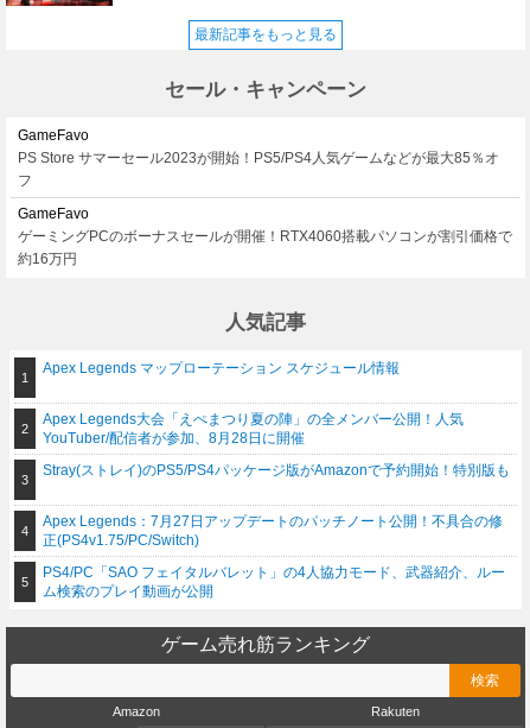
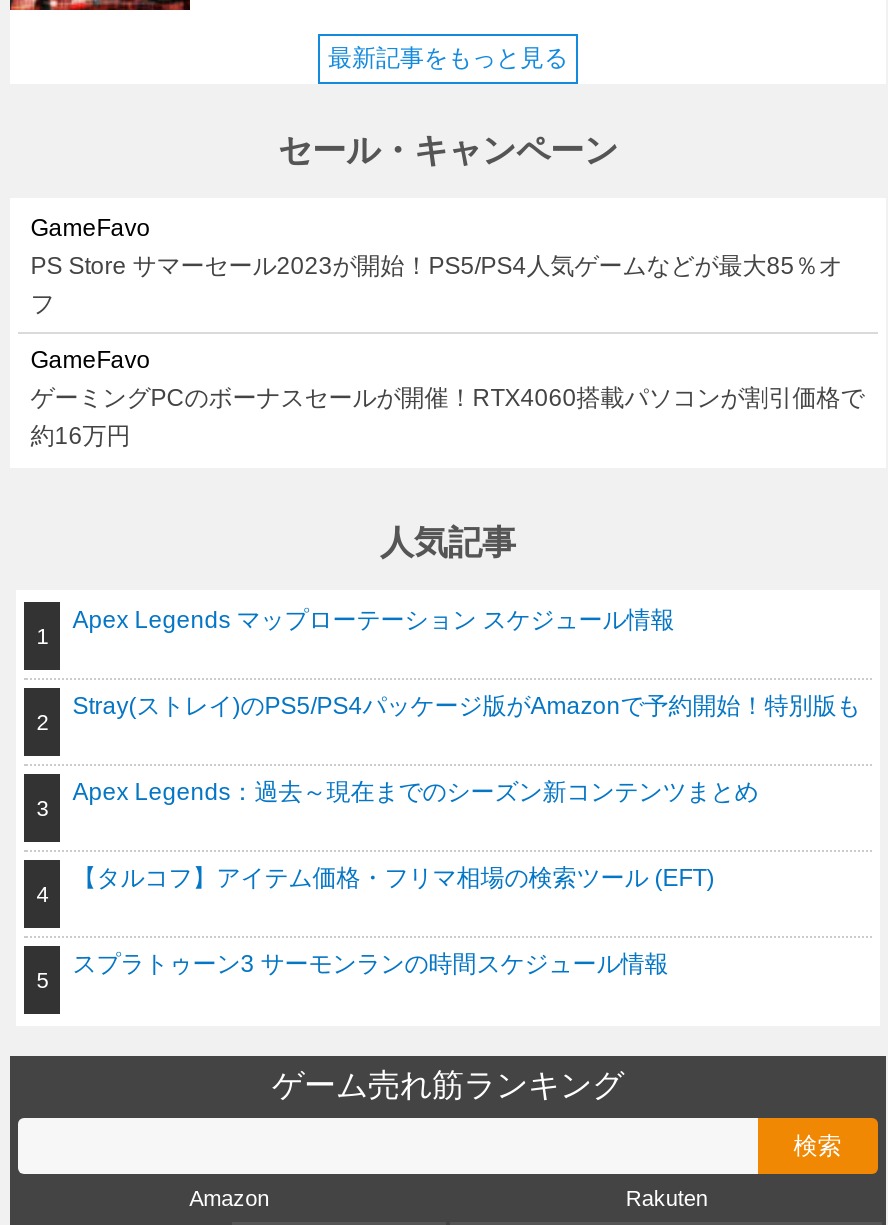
- Apex Legends大会「えぺまつり夏の陣」の全メンバー公開！人気
- YouTuber/配信者が参加、8月28日に開催

moved up: Stray(ストレイ)のPS5/PS4パッケージ版がAmazonで予約開始！特別版も

- Apex Legends：7月27日アップデートのパッチノート公開！不具合の修
- 正(PS4v1.75/PC/Switch)
- PS4/PC「SAO フェイタルバレット」の4人協力モード、武器紹介、ルー
- ム検索のプレイ動画が公開
+ Apex Legends：過去～現在までのシーズン新コンテンツまとめ
+ 【タルコフ】アイテム価格・フリマ相場の検索ツール (EFT)
+ スプラトゥーン3 サーモンランの時間スケジュール情報
